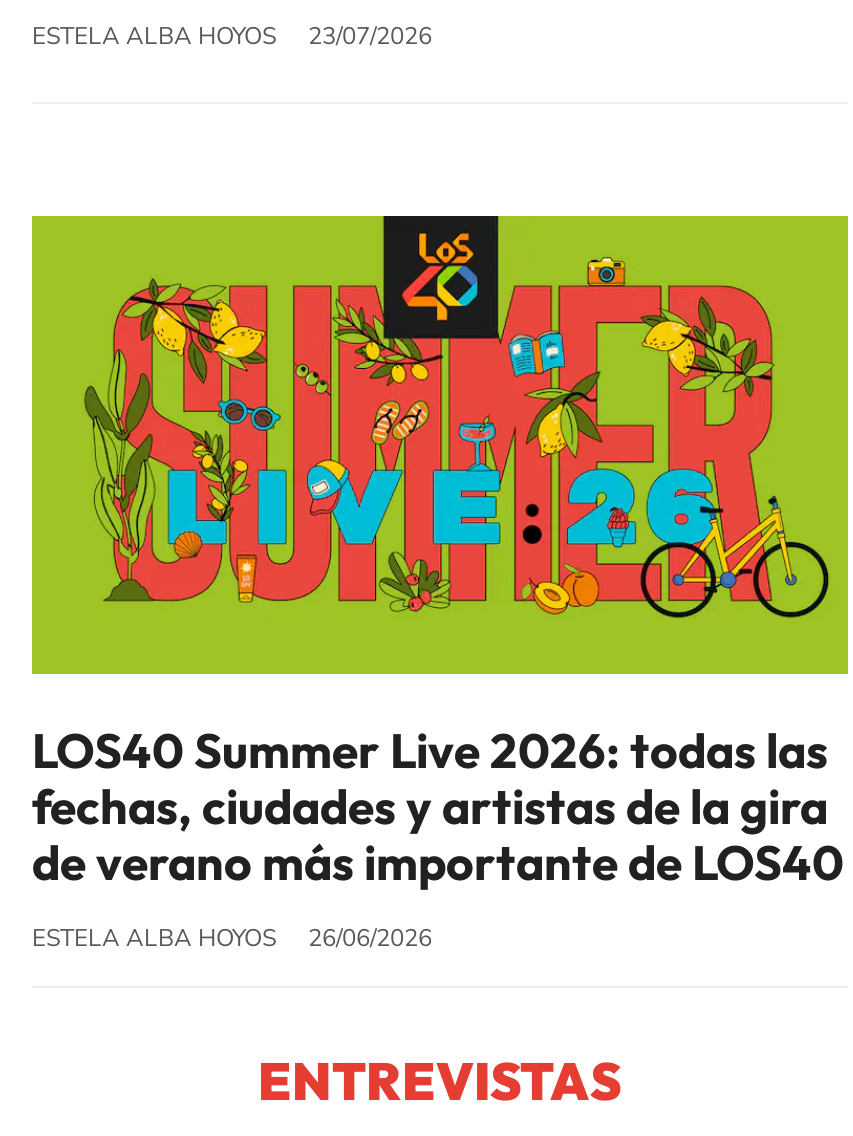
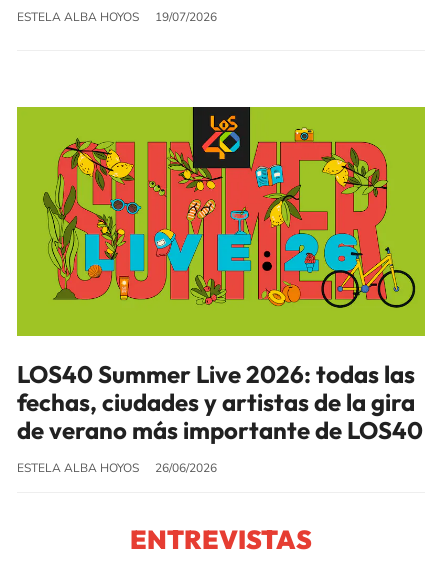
- ESTELA ALBA HOYOS 23/07/2026
+ ESTELA ALBA HOYOS 19/07/2026
